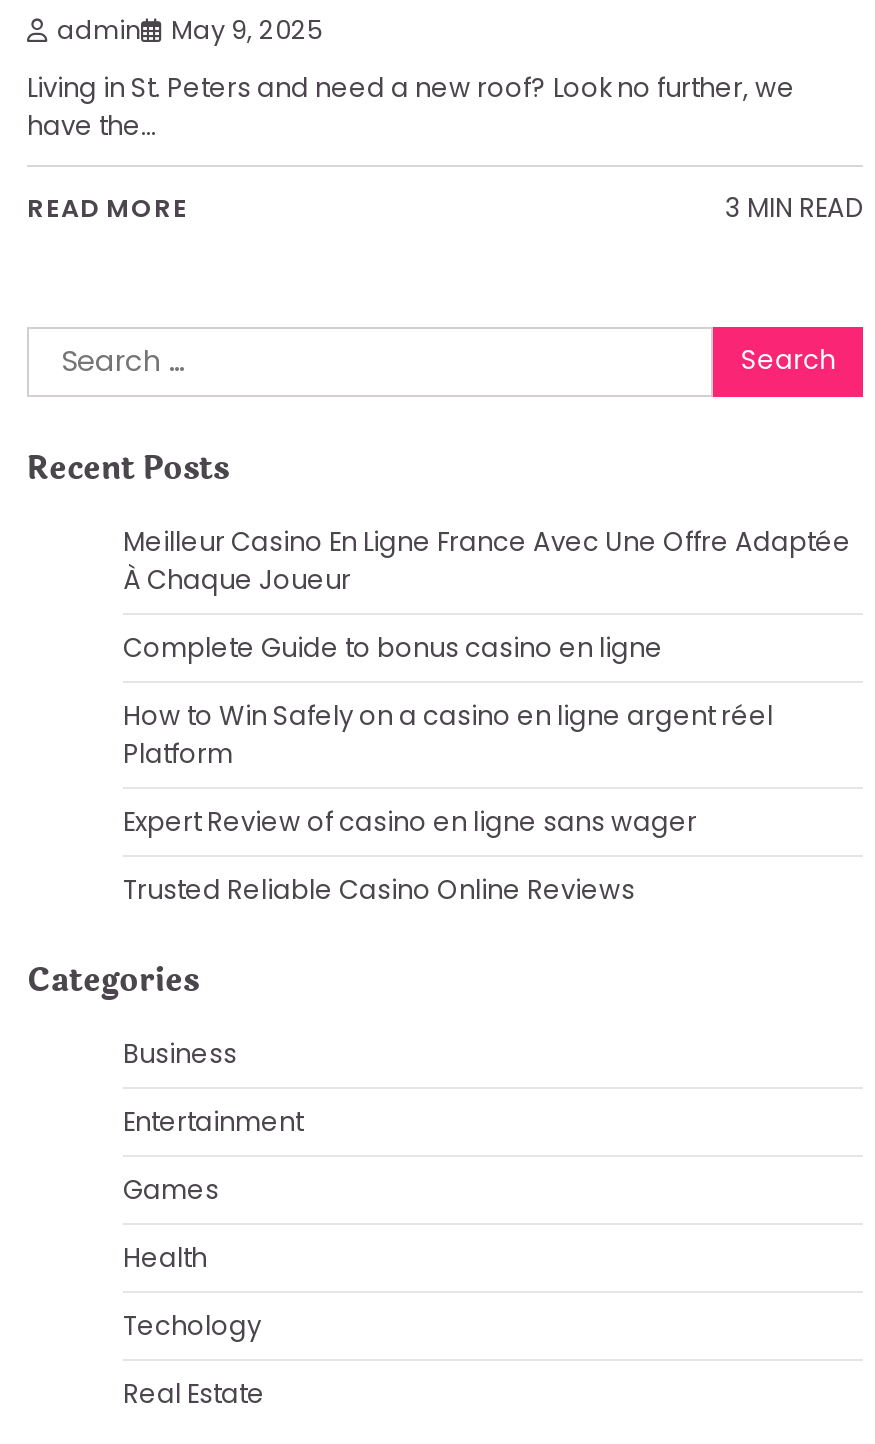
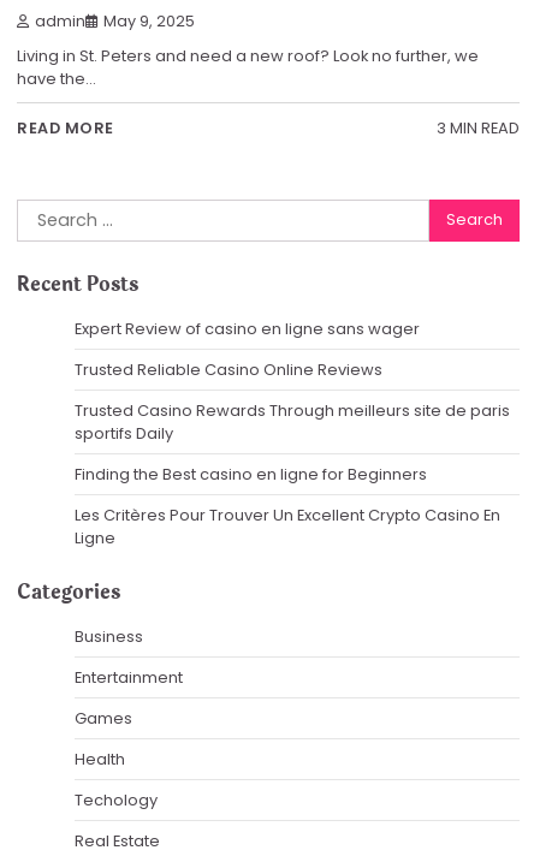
- Meilleur Casino En Ligne France Avec Une Offre Adaptée
- À Chaque Joueur
- Complete Guide to bonus casino en ligne
- How to Win Safely on a casino en ligne argent réel
- Platform

moved up: Expert Review of casino en ligne sans wager | Trusted Reliable Casino Online Reviews

+ Trusted Casino Rewards Through meilleurs site de paris
+ sportifs Daily
+ Finding the Best casino en ligne for Beginners
+ Les Critères Pour Trouver Un Excellent Crypto Casino En
+ Ligne
